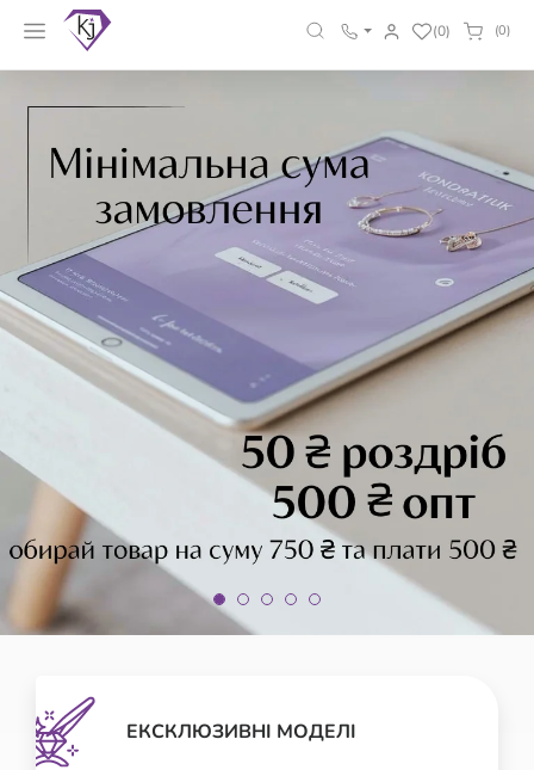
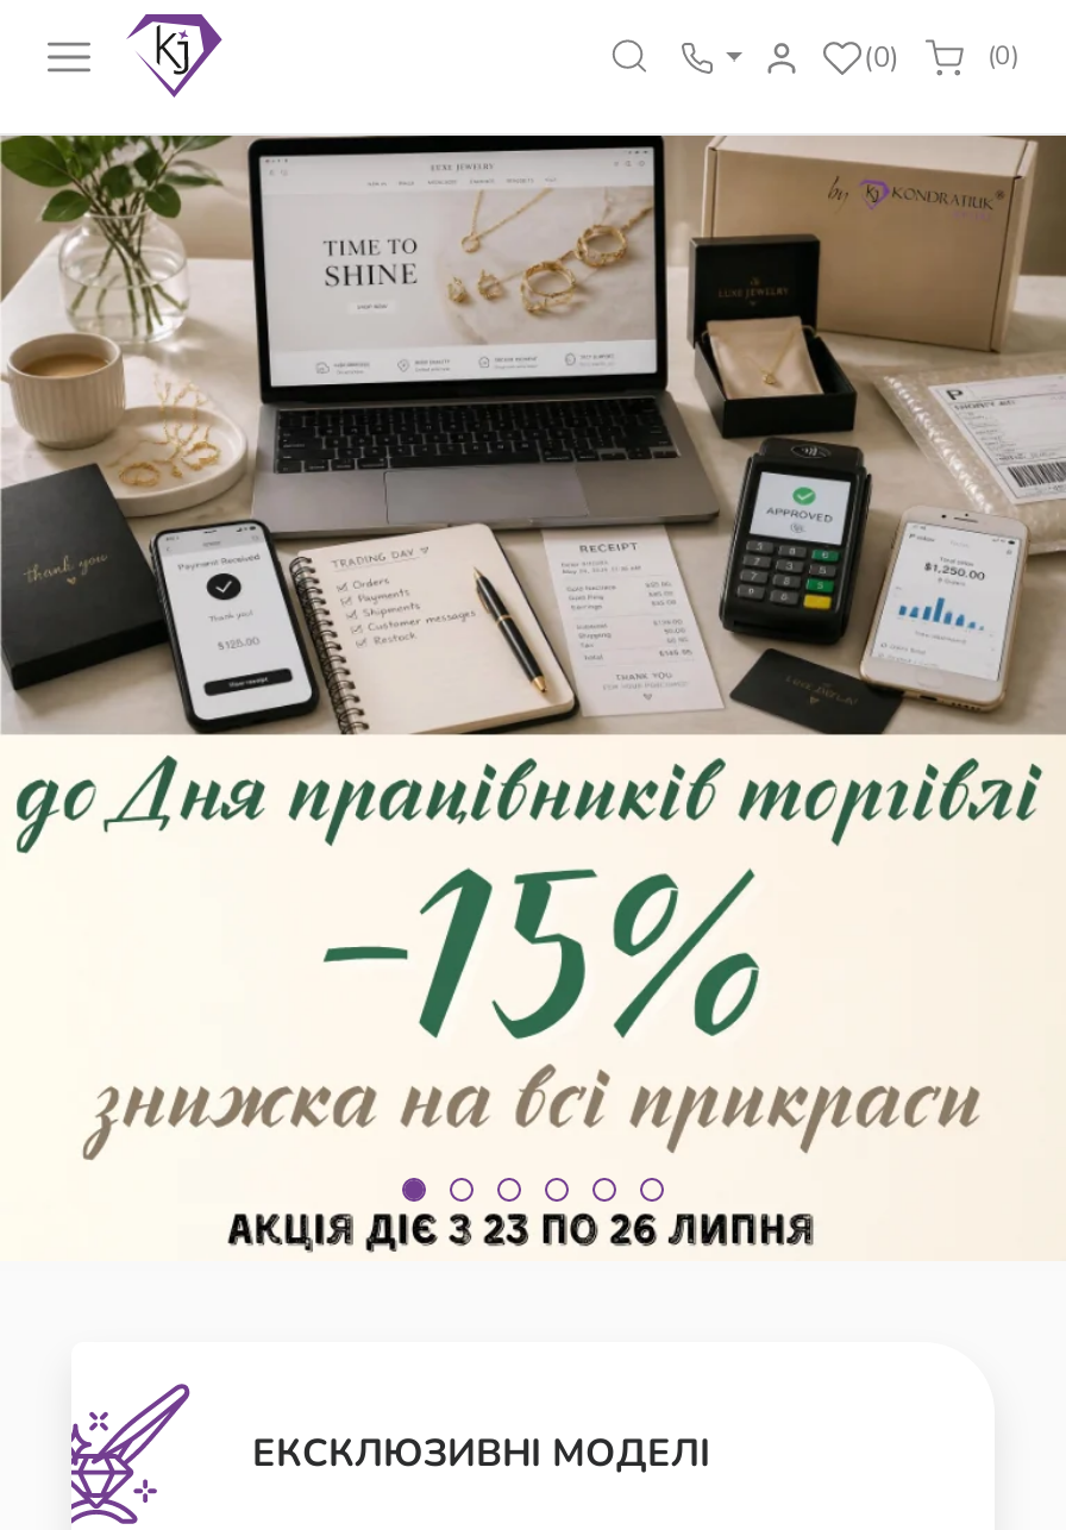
- [image]
+ [image]
